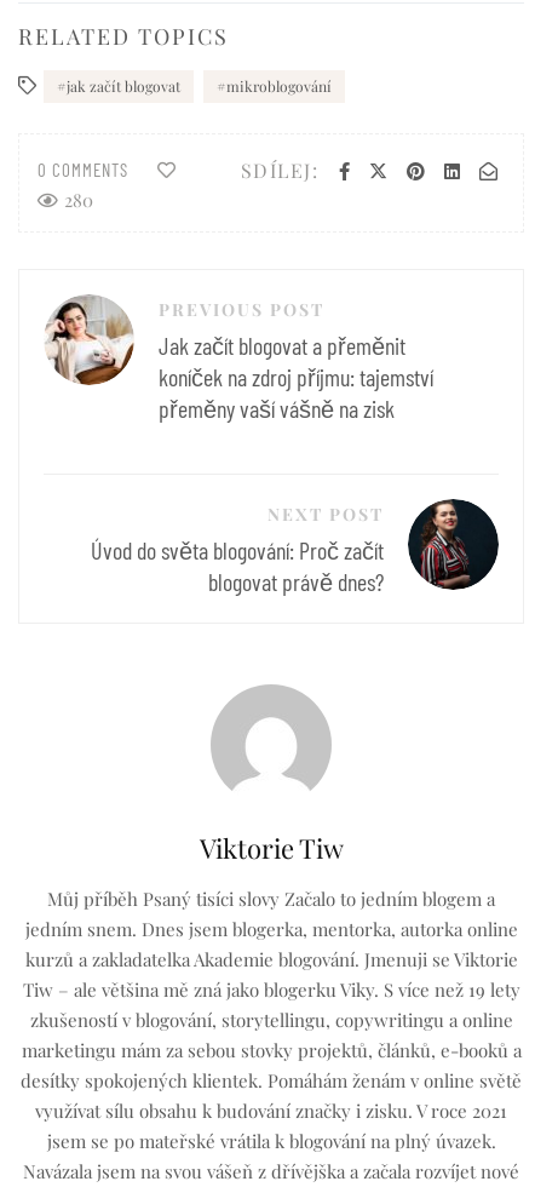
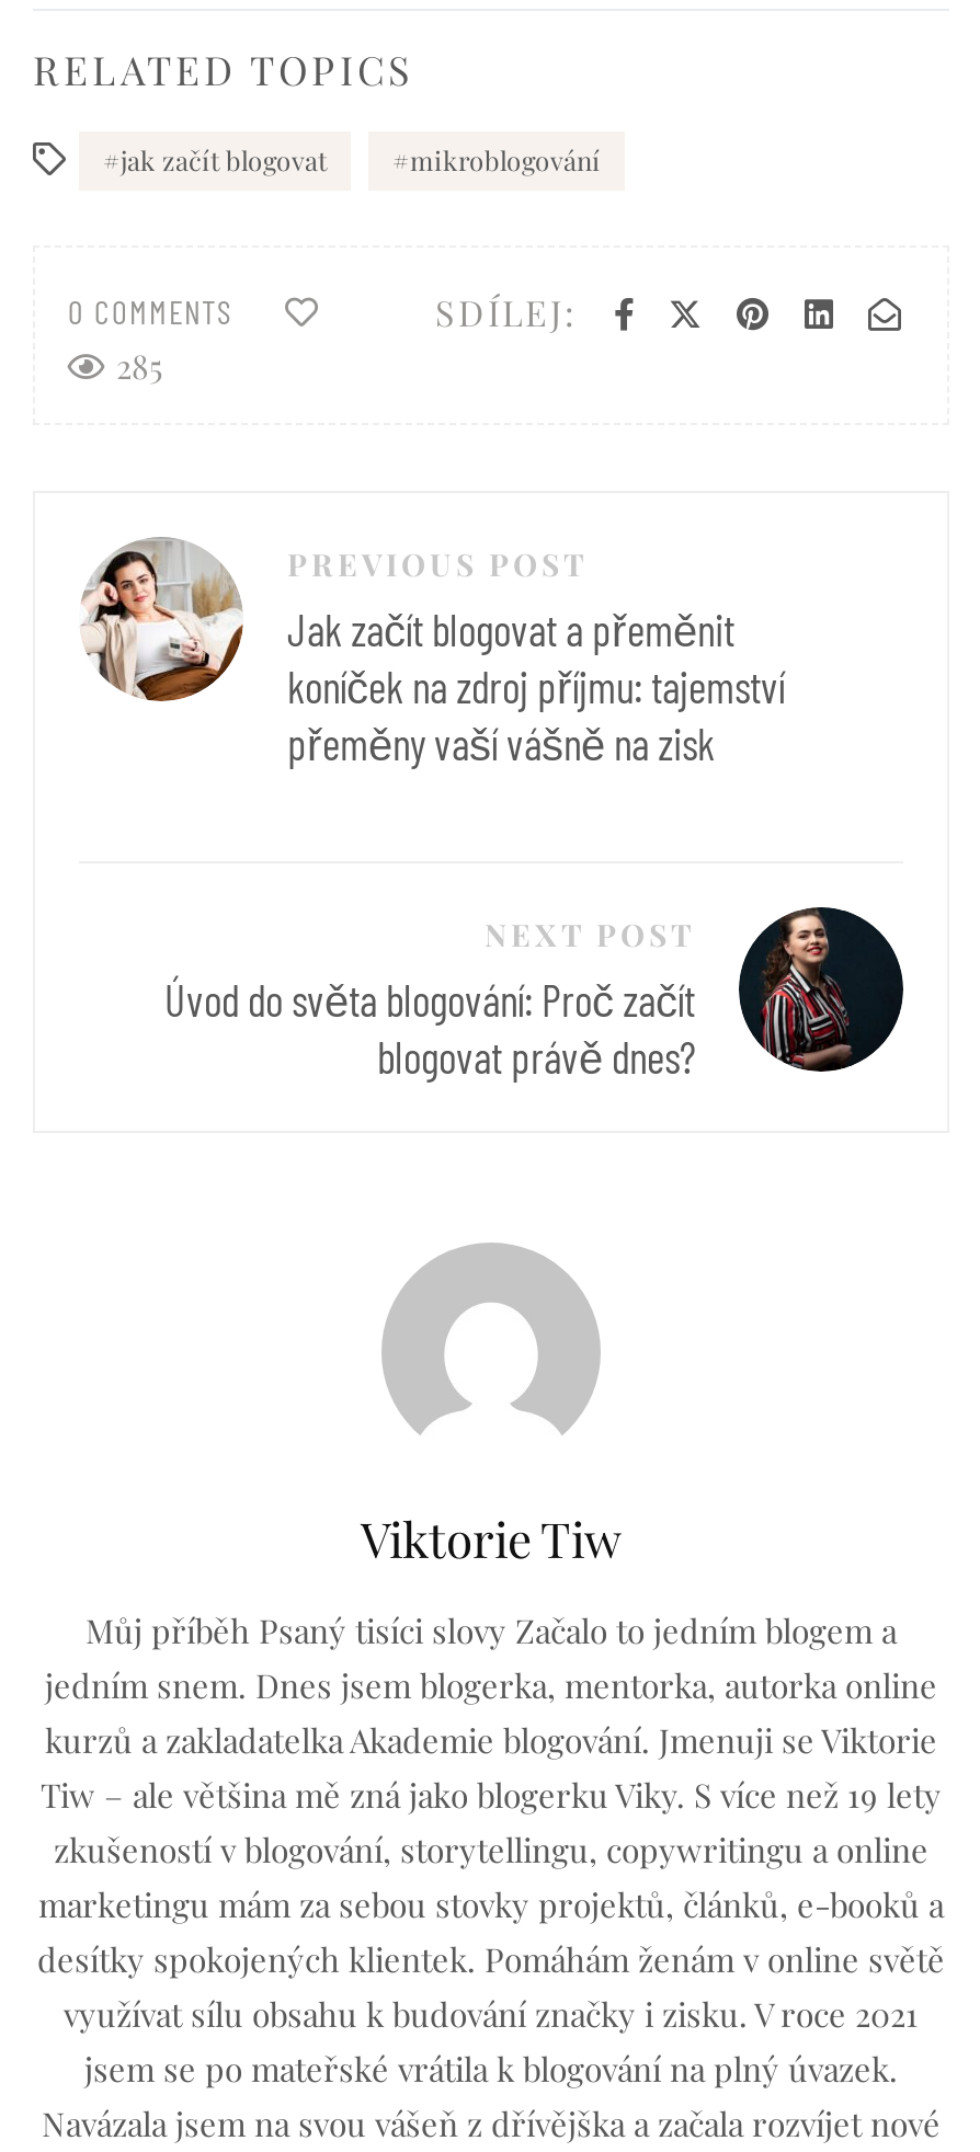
- 280
+ 285
